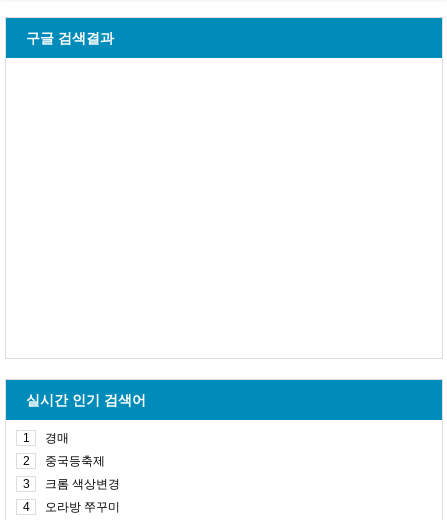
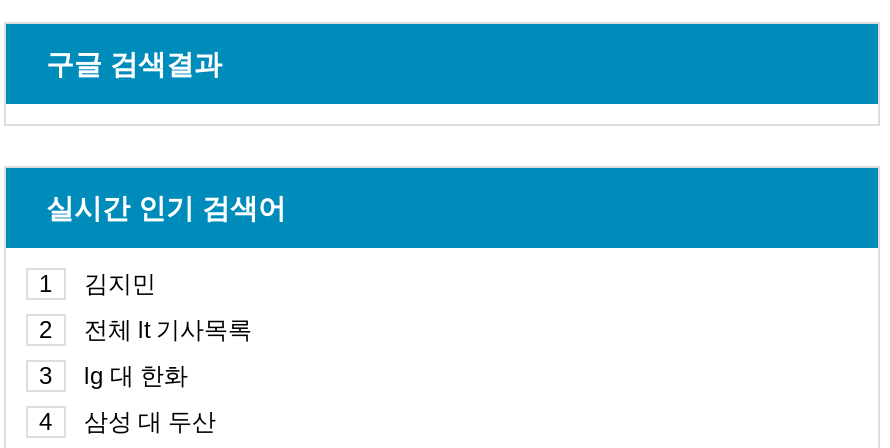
- 경매
+ 김지민

- 중국등축제
+ 전체 lt 기사목록

- 크롬 색상변경
+ lg 대 한화

- 오라방 쭈꾸미
+ 삼성 대 두산
